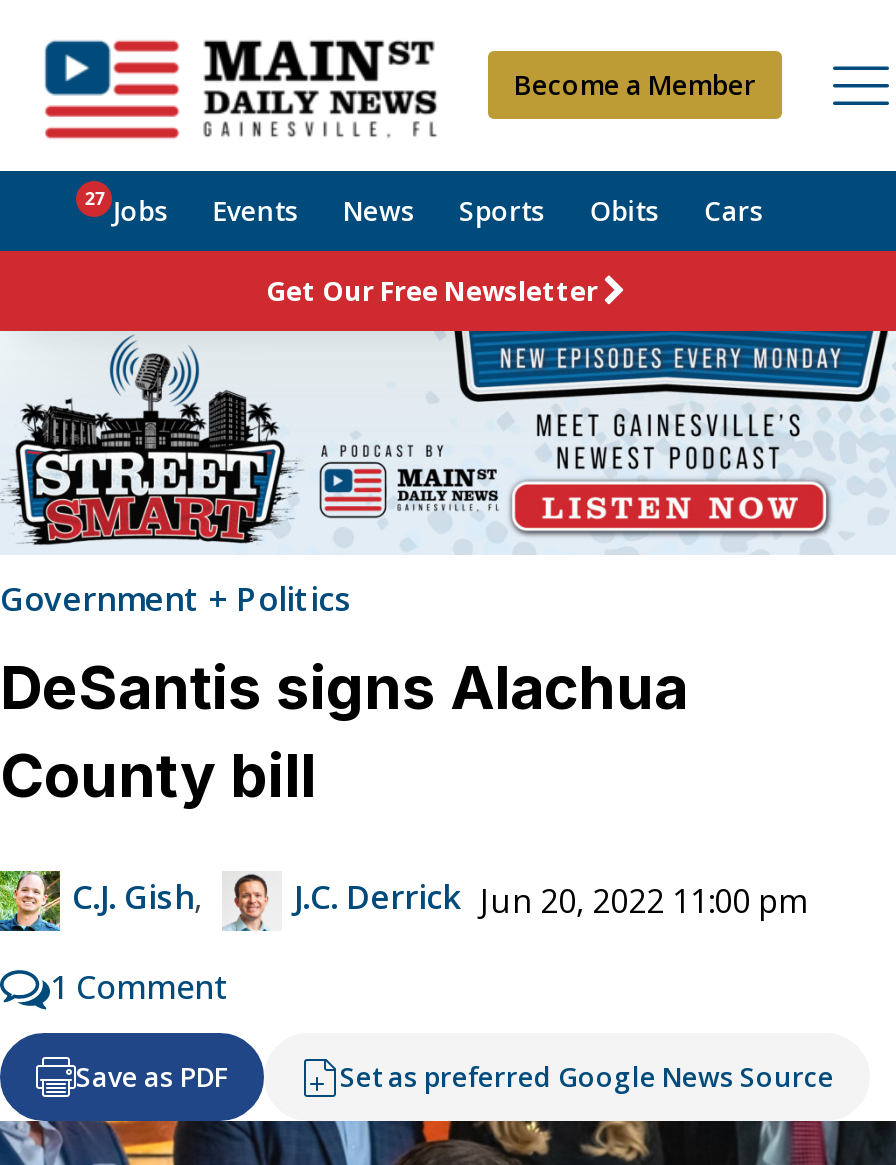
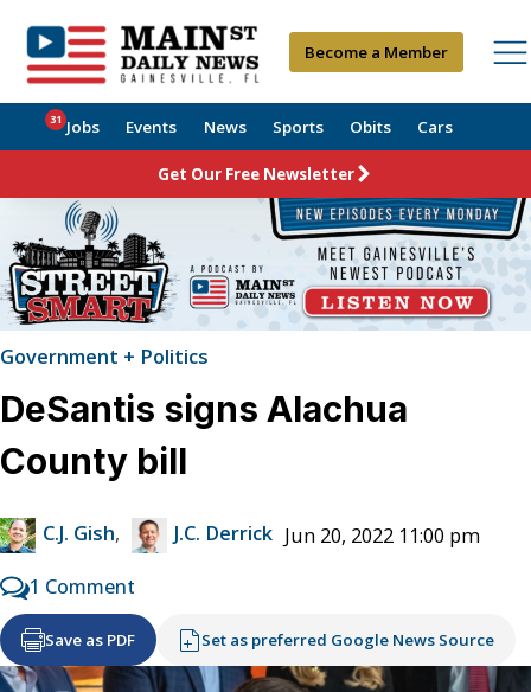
- 27 Jobs Events News Sports Obits Cars
+ 31 Jobs Events News Sports Obits Cars
